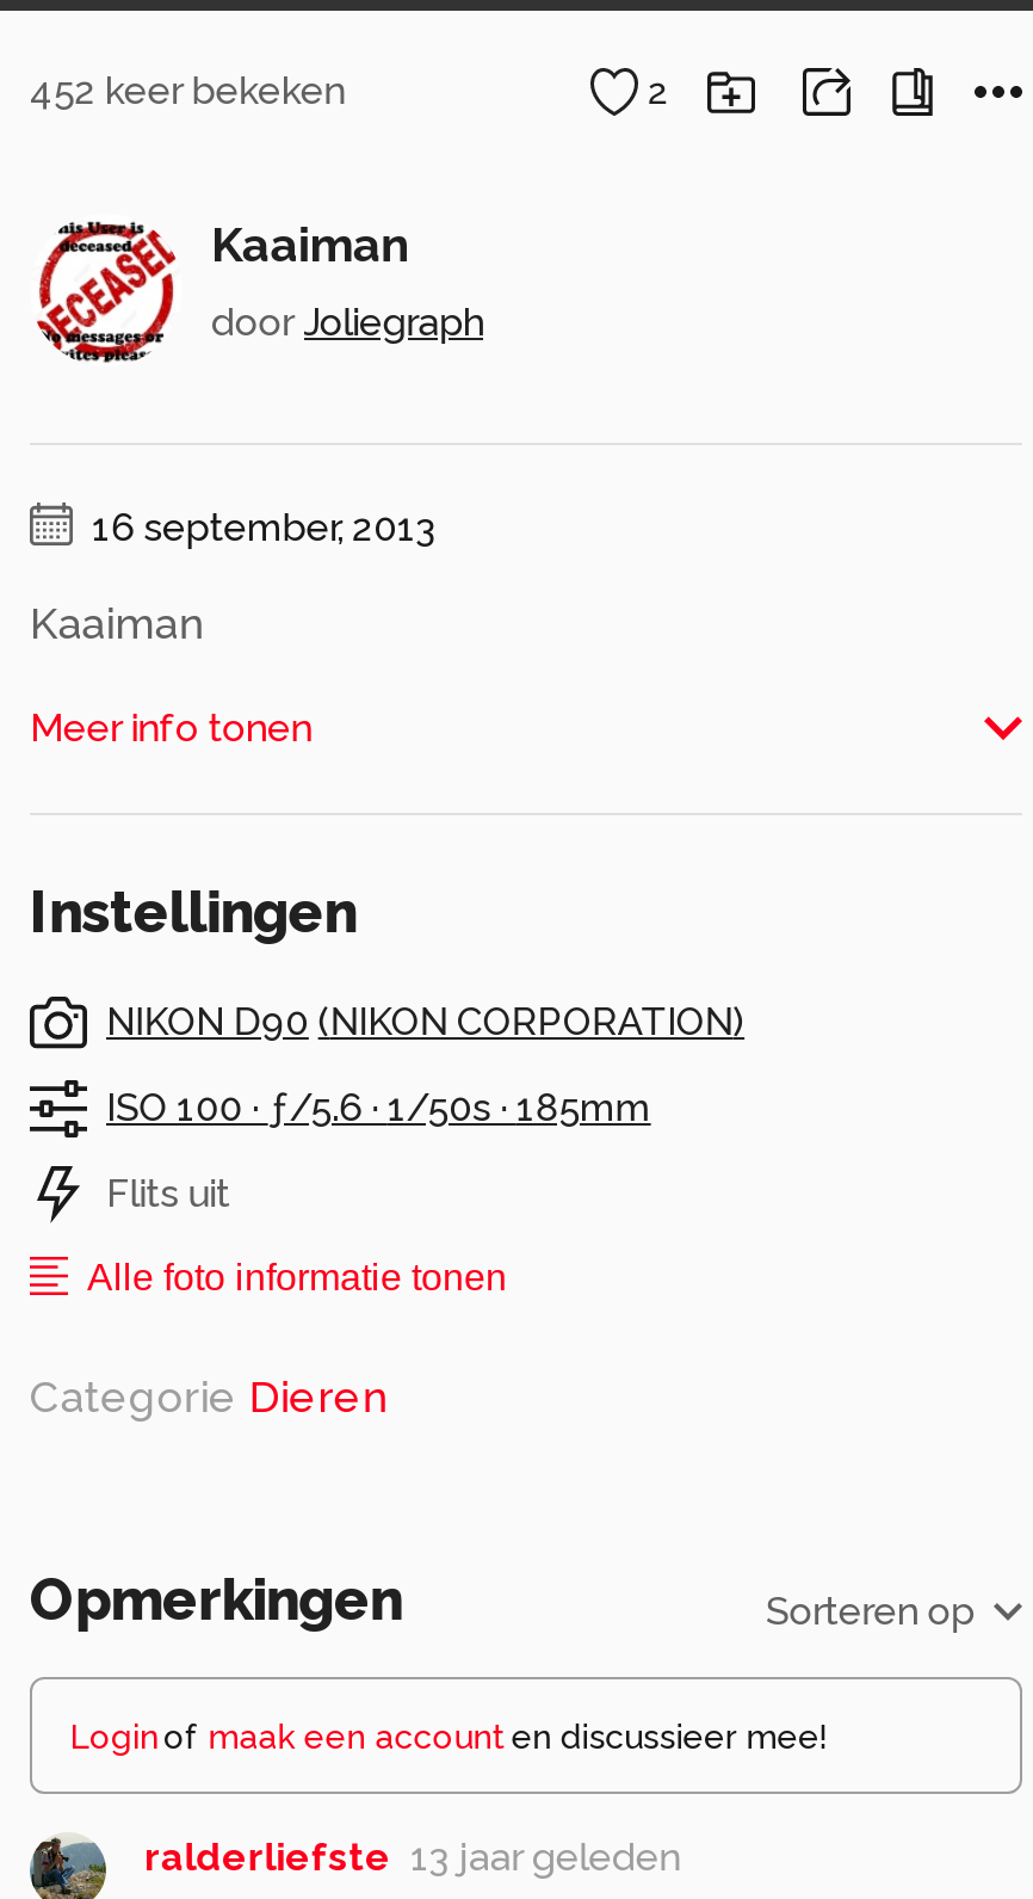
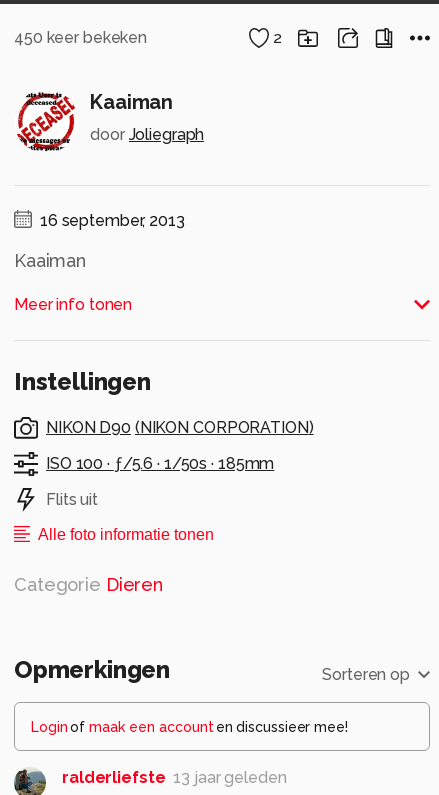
- 452 keer bekeken
+ 450 keer bekeken
